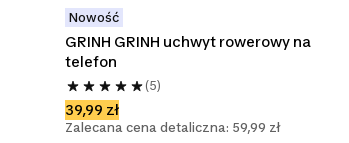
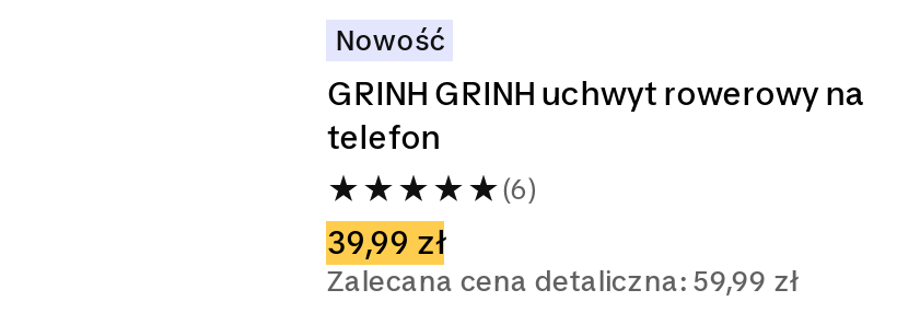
- (5)
+ (6)
